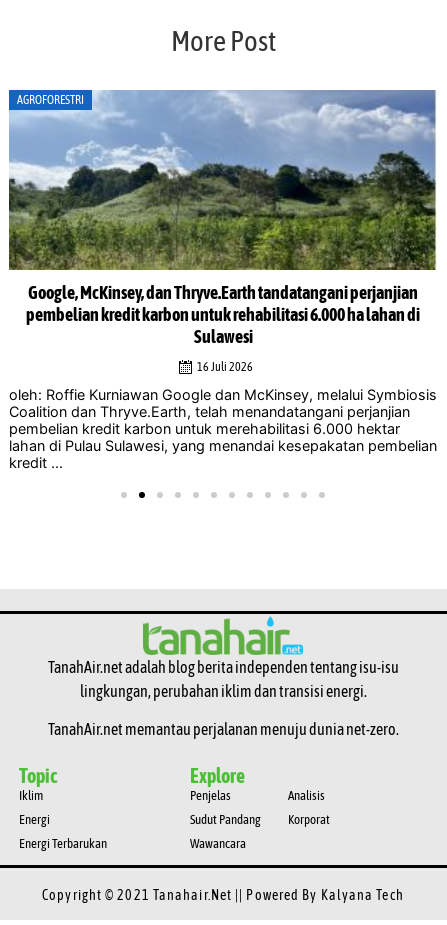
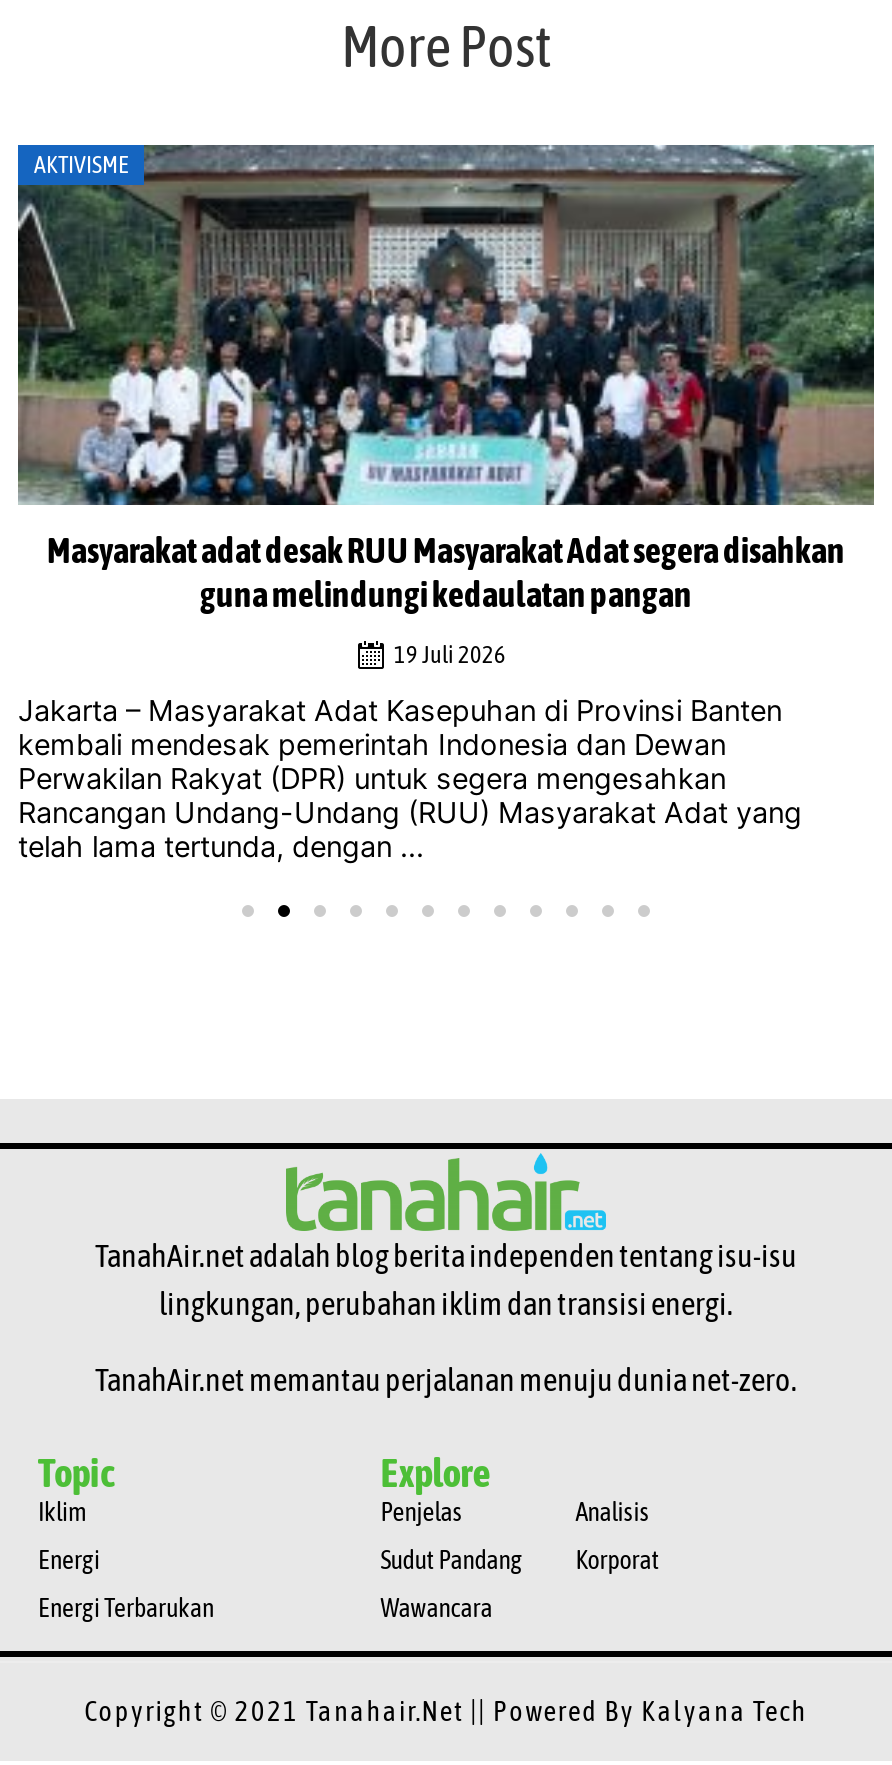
- [image]
- AGROFORESTRI
+ [image]
+ AKTIVISME

- Google, McKinsey, dan Thryve.Earth tandatangani perjanjian
- pembelian kredit karbon untuk rehabilitasi 6.000 ha lahan di
- Sulawesi
+ Masyarakat adat desak RUU Masyarakat Adat segera disahkan
+ guna melindungi kedaulatan pangan

- 16 Juli 2026
+ 19 Juli 2026

- oleh: Roffie Kurniawan Google dan McKinsey, melalui Symbiosis
- Coalition dan Thryve.Earth, telah menandatangani perjanjian
- pembelian kredit karbon untuk merehabilitasi 6.000 hektar
- lahan di Pulau Sulawesi, yang menandai kesepakatan pembelian
- kredit ...
+ Jakarta – Masyarakat Adat Kasepuhan di Provinsi Banten
+ kembali mendesak pemerintah Indonesia dan Dewan
+ Perwakilan Rakyat (DPR) untuk segera mengesahkan
+ Rancangan Undang-Undang (RUU) Masyarakat Adat yang
+ telah lama tertunda, dengan ...
